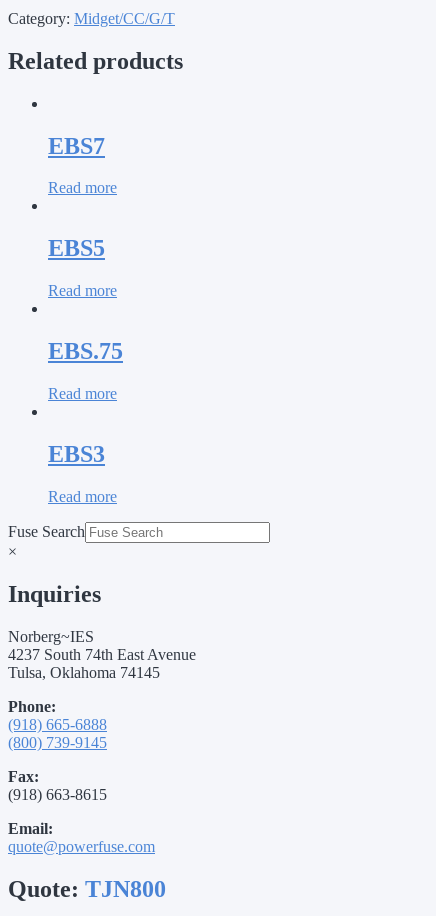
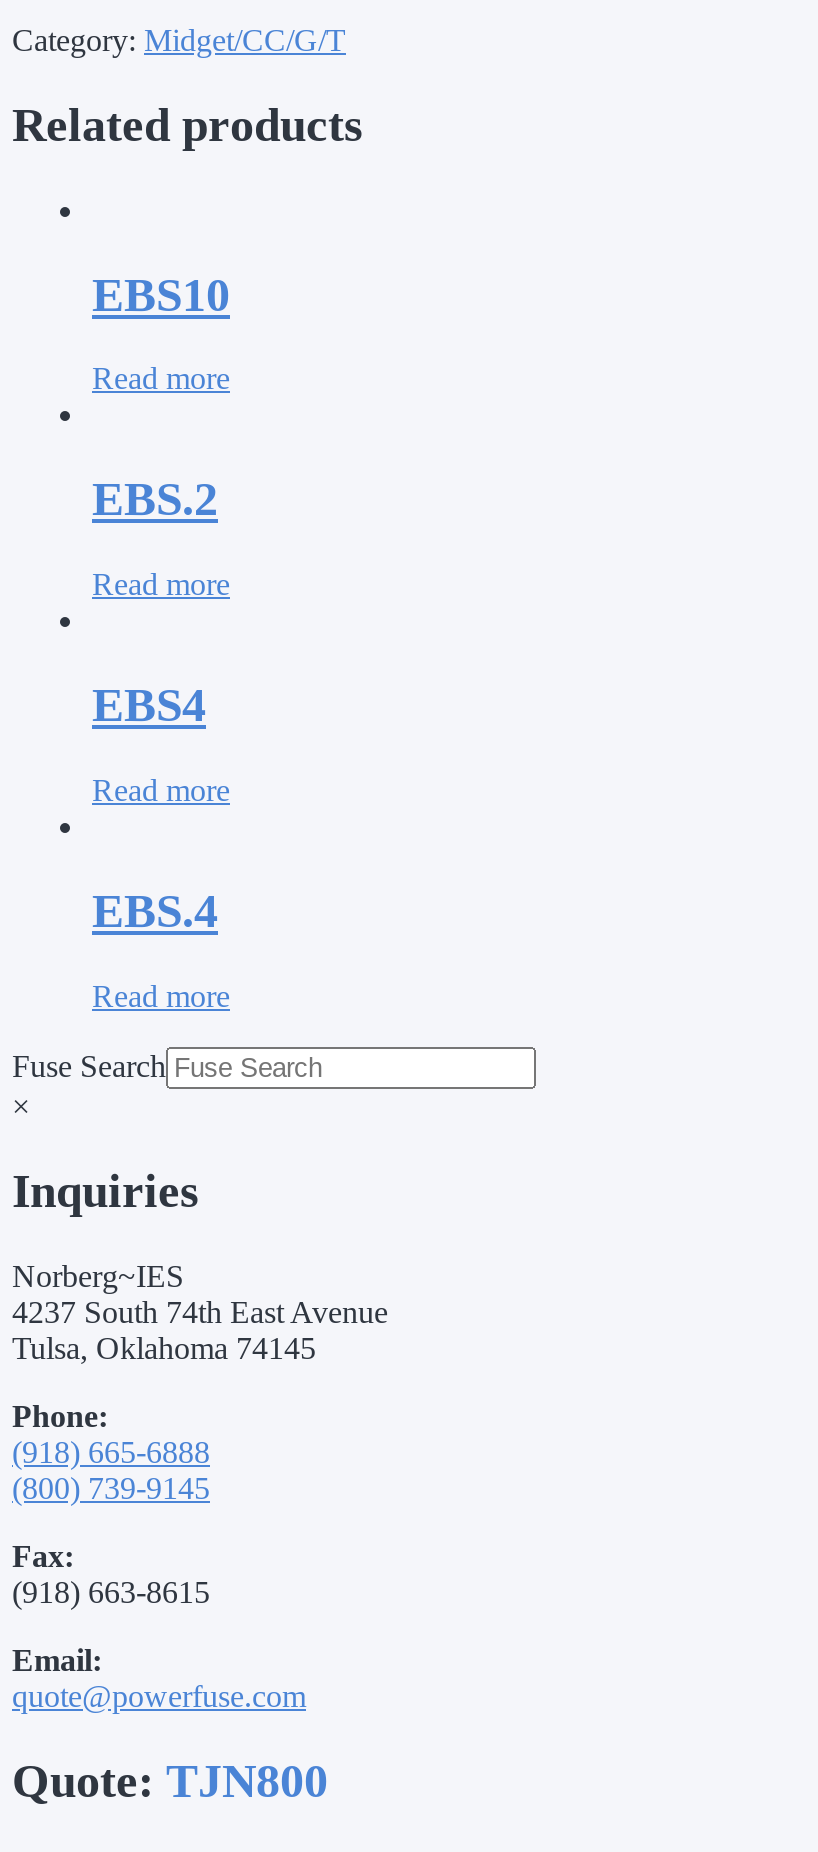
- EBS7
+ EBS10

- EBS5
+ EBS.2

- EBS.75
+ EBS4

- EBS3
+ EBS.4
